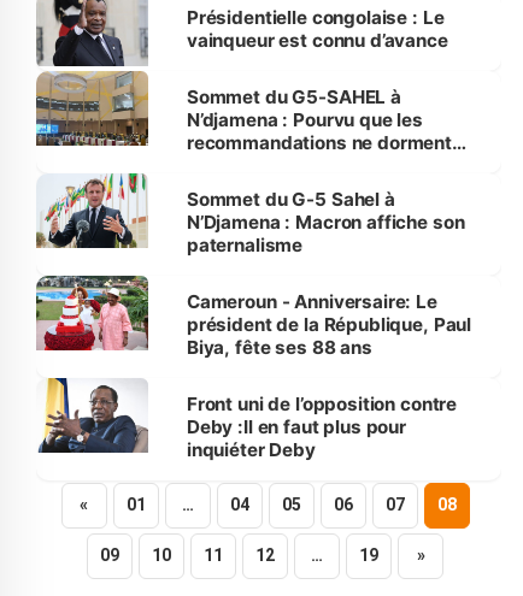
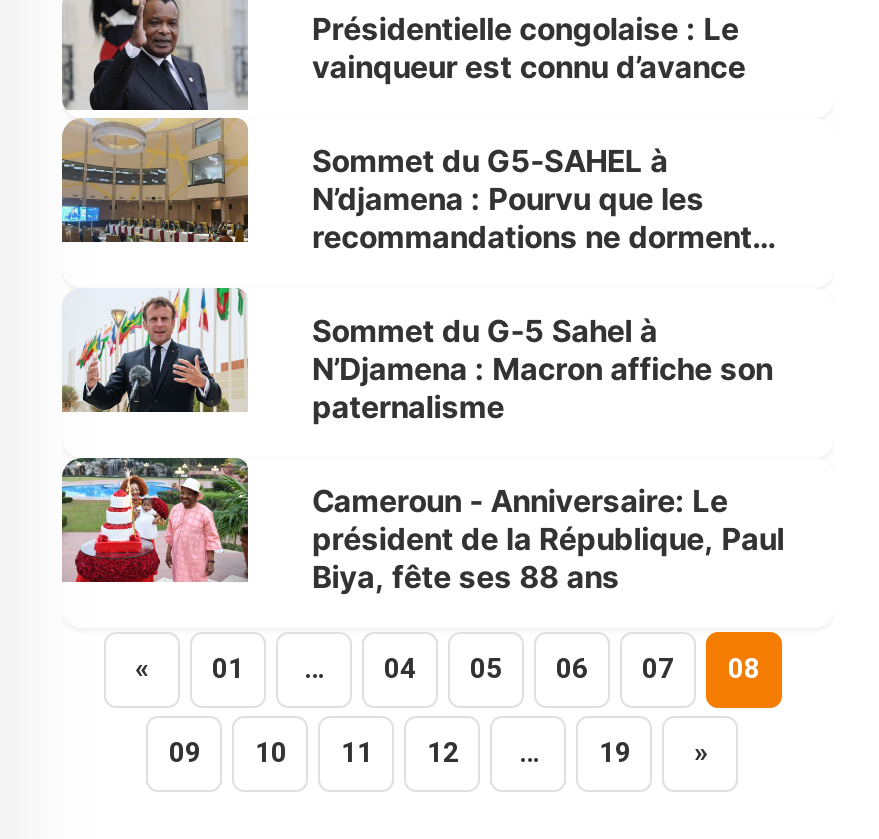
- [image]
- Front uni de l’opposition contre
- Deby :Il en faut plus pour
- inquiéter Deby
